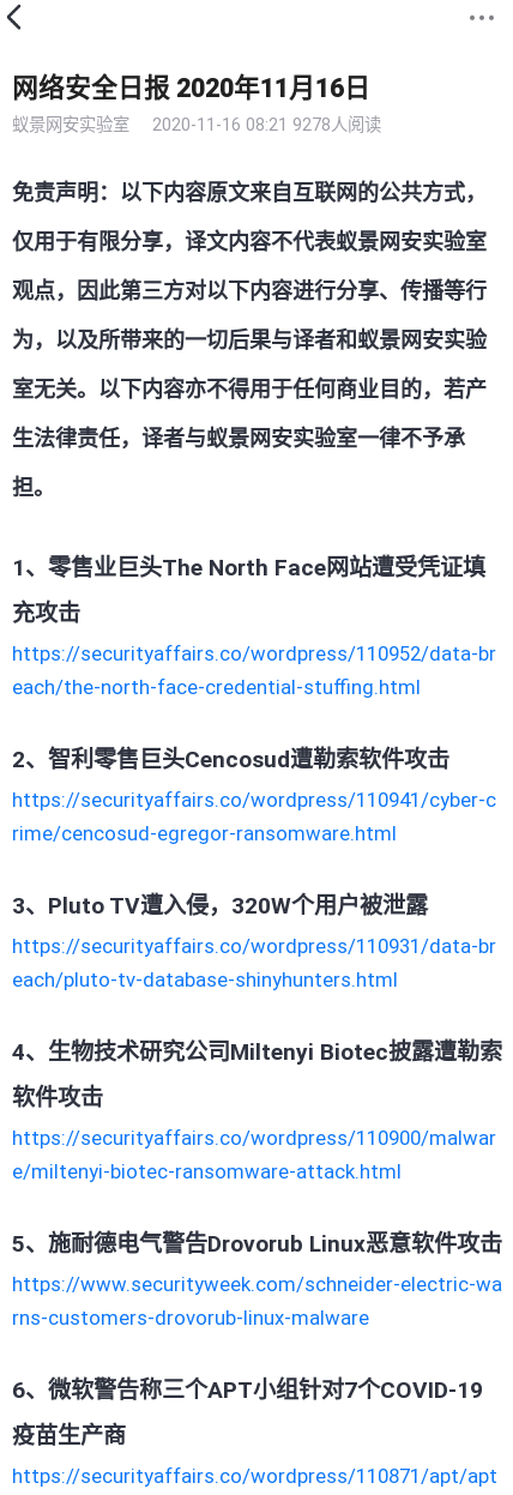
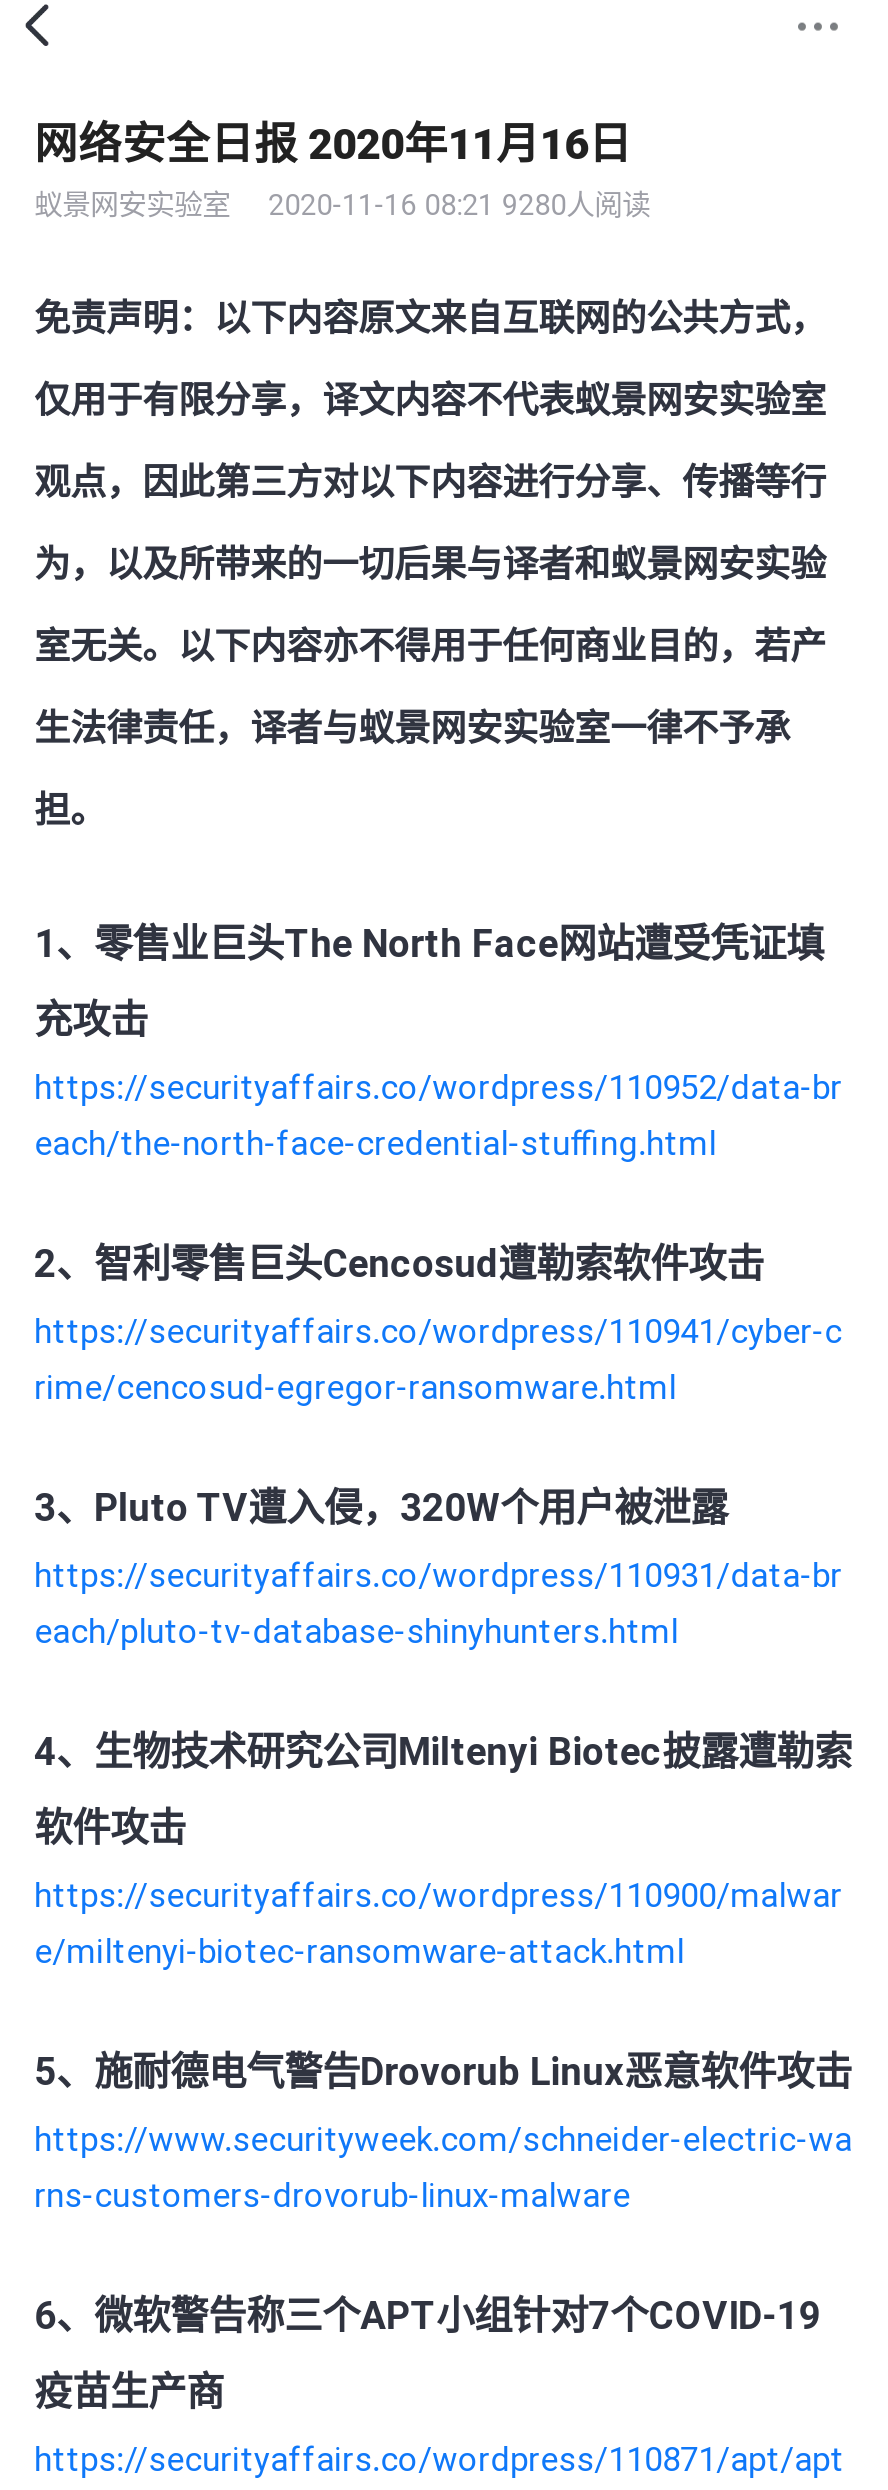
- 蚁景网安实验室 2020-11-16 08:21 9278人阅读
+ 蚁景网安实验室 2020-11-16 08:21 9280人阅读
